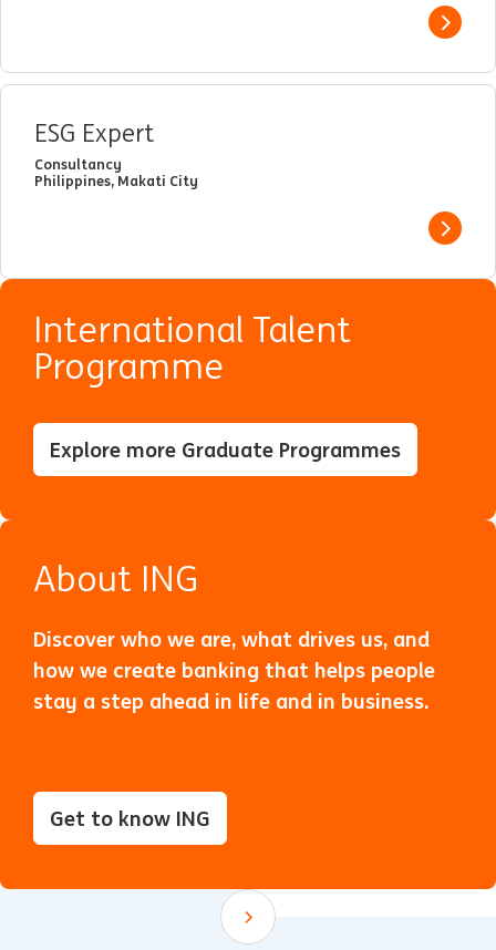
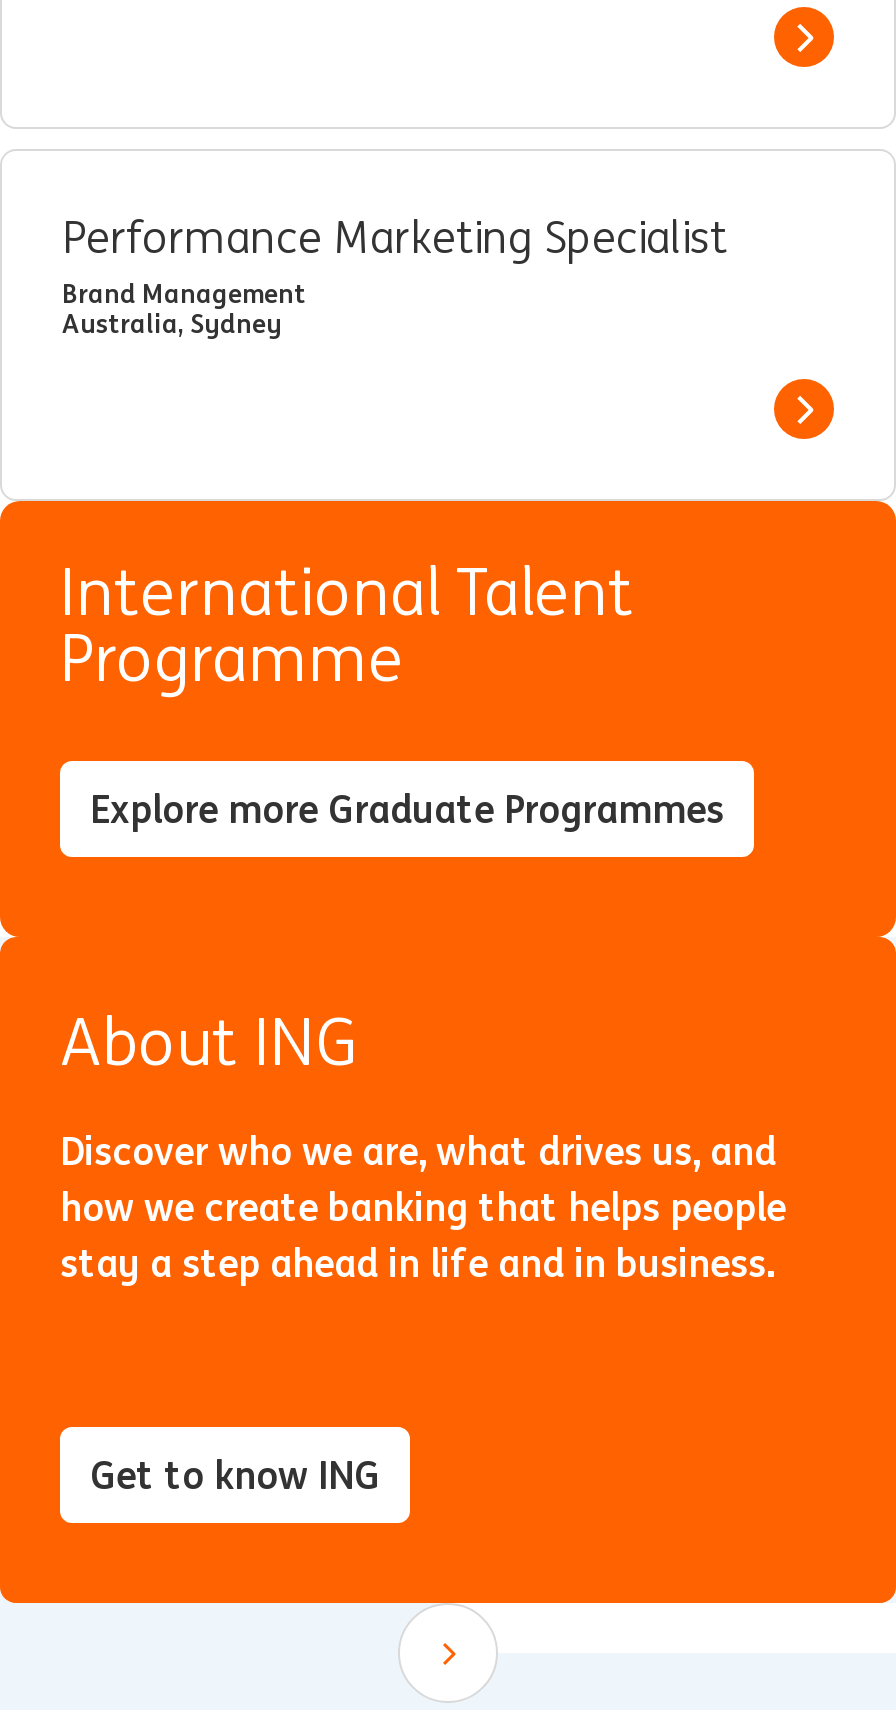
- ESG Expert
- Consultancy
- Philippines, Makati City
+ Performance Marketing Specialist
+ Brand Management
+ Australia, Sydney
